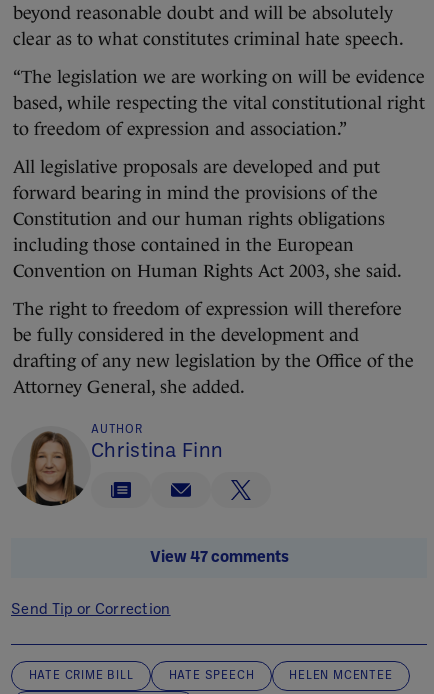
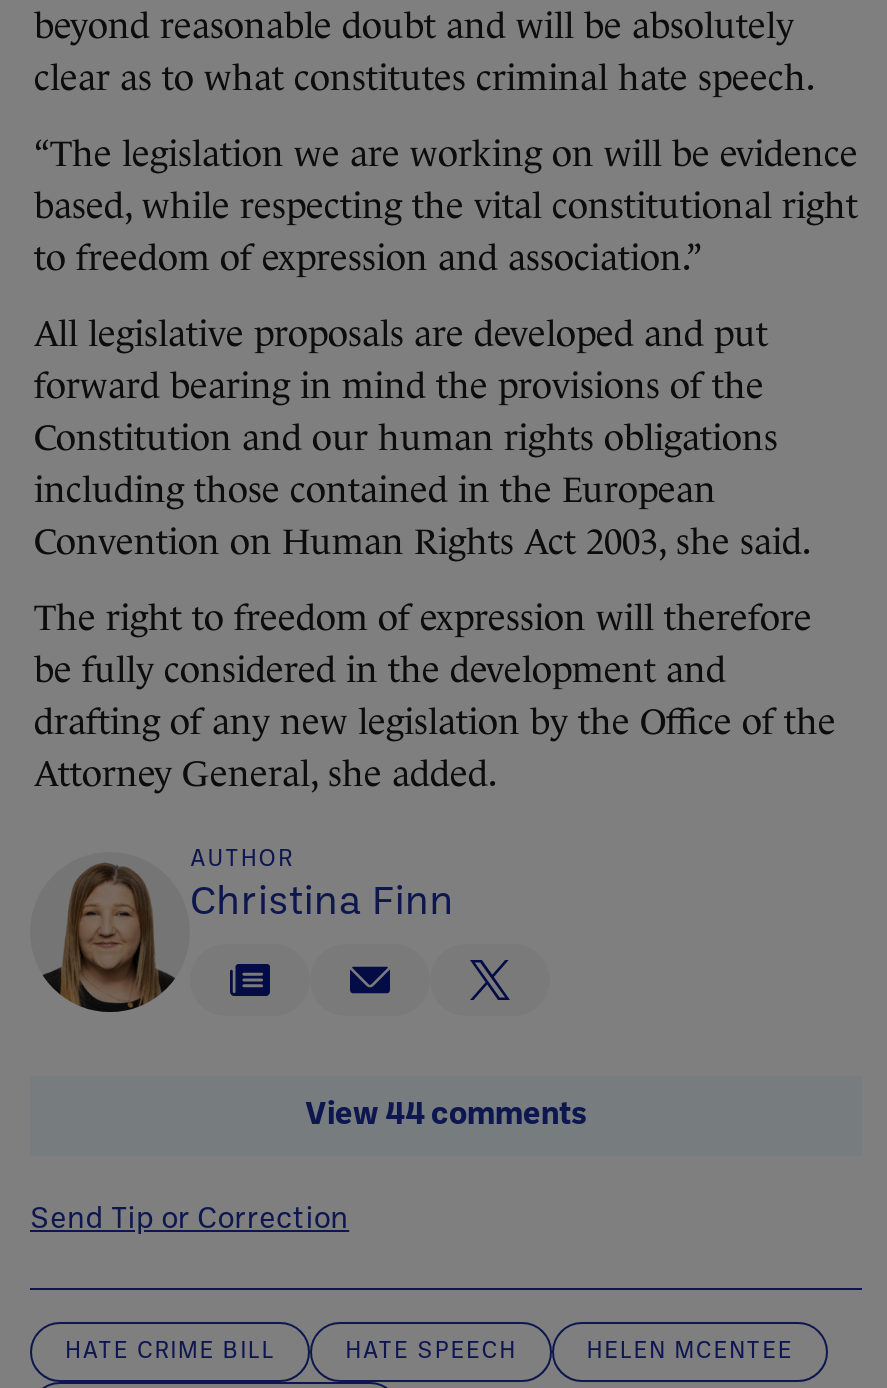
- View 47 comments
+ View 44 comments
